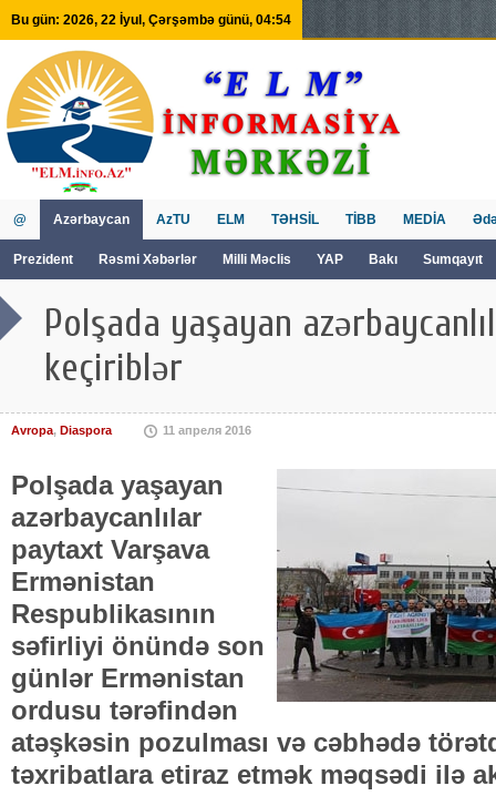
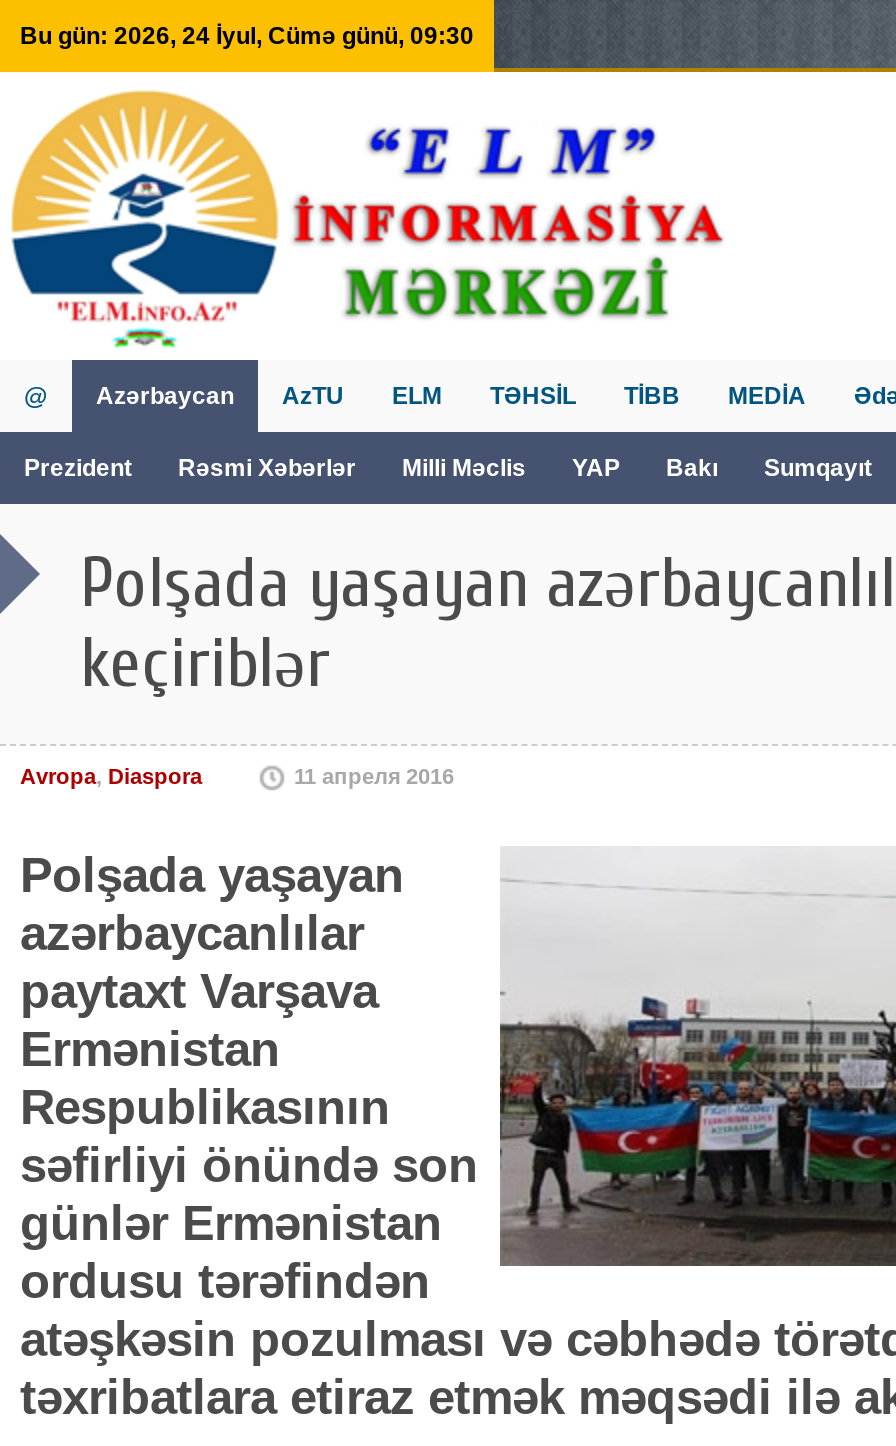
- Bu gün: 2026, 22 İyul, Çərşəmbə günü, 04:54
+ Bu gün: 2026, 24 İyul, Cümə günü, 09:30
